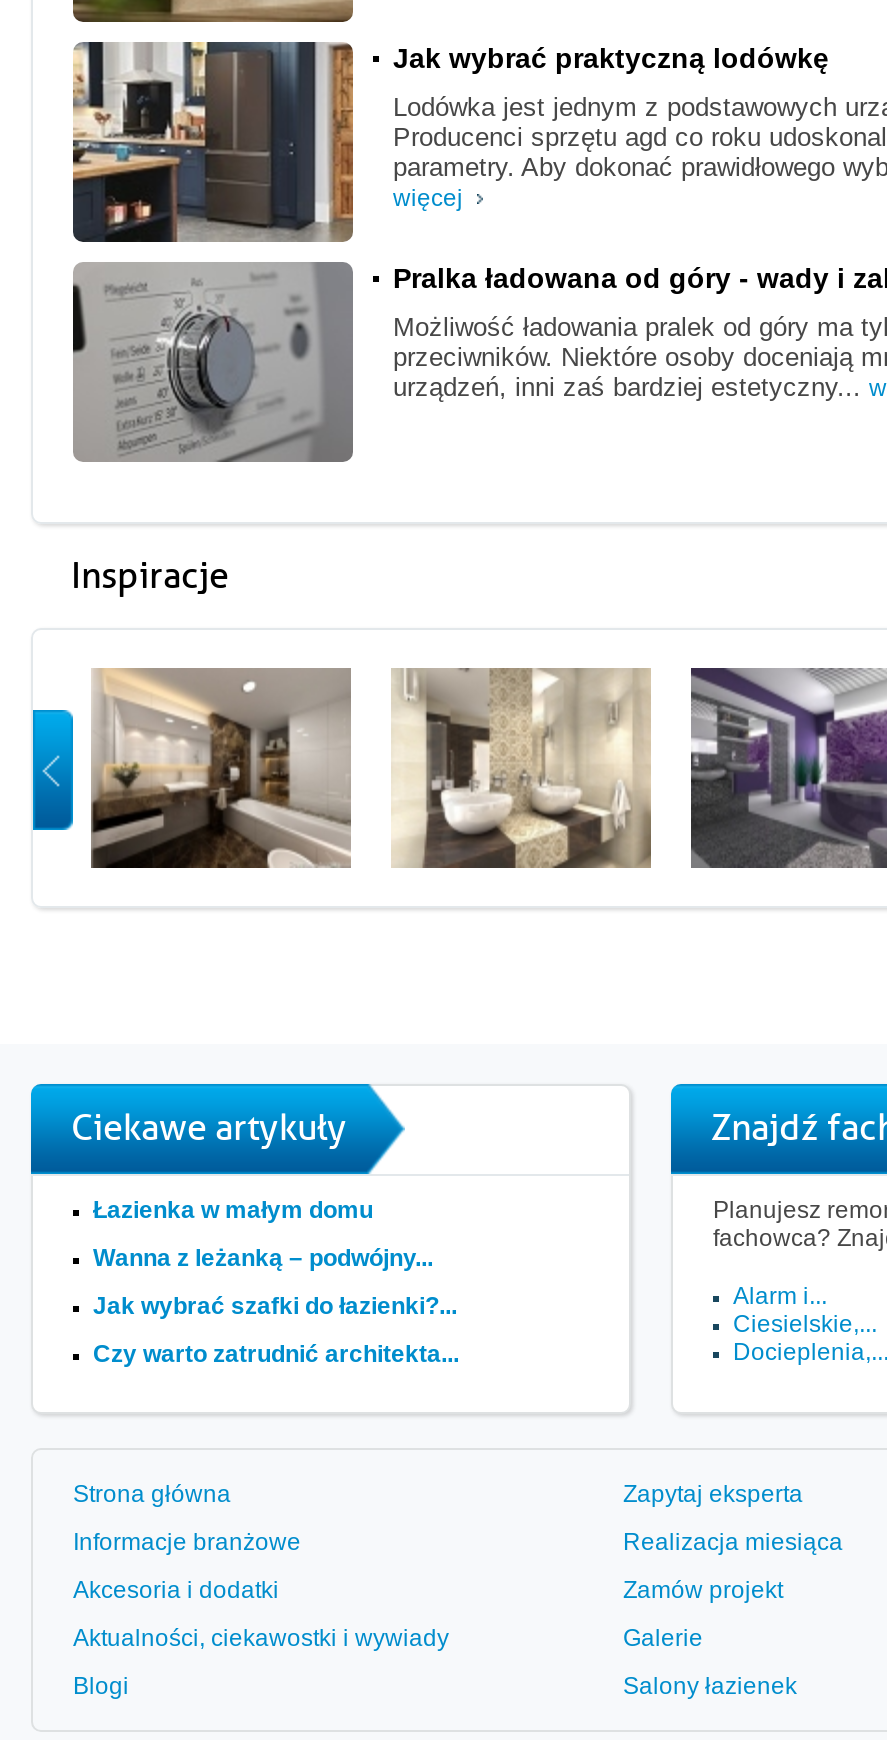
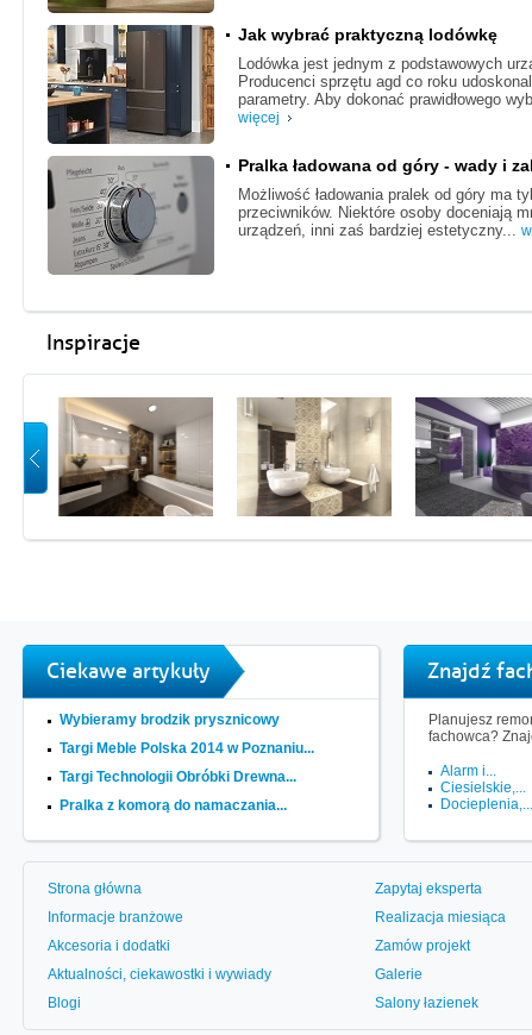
- Łazienka w małym domu
+ Wybieramy brodzik prysznicowy

- Wanna z leżanką – podwójny...
+ Targi Meble Polska 2014 w Poznaniu...

- Jak wybrać szafki do łazienki?...
+ Targi Technologii Obróbki Drewna...

- Czy warto zatrudnić architekta...
+ Pralka z komorą do namaczania...
